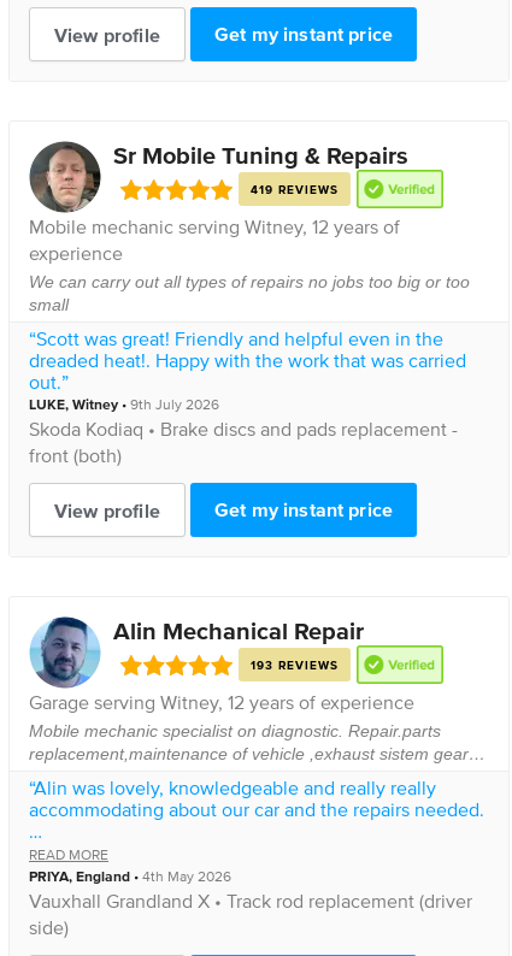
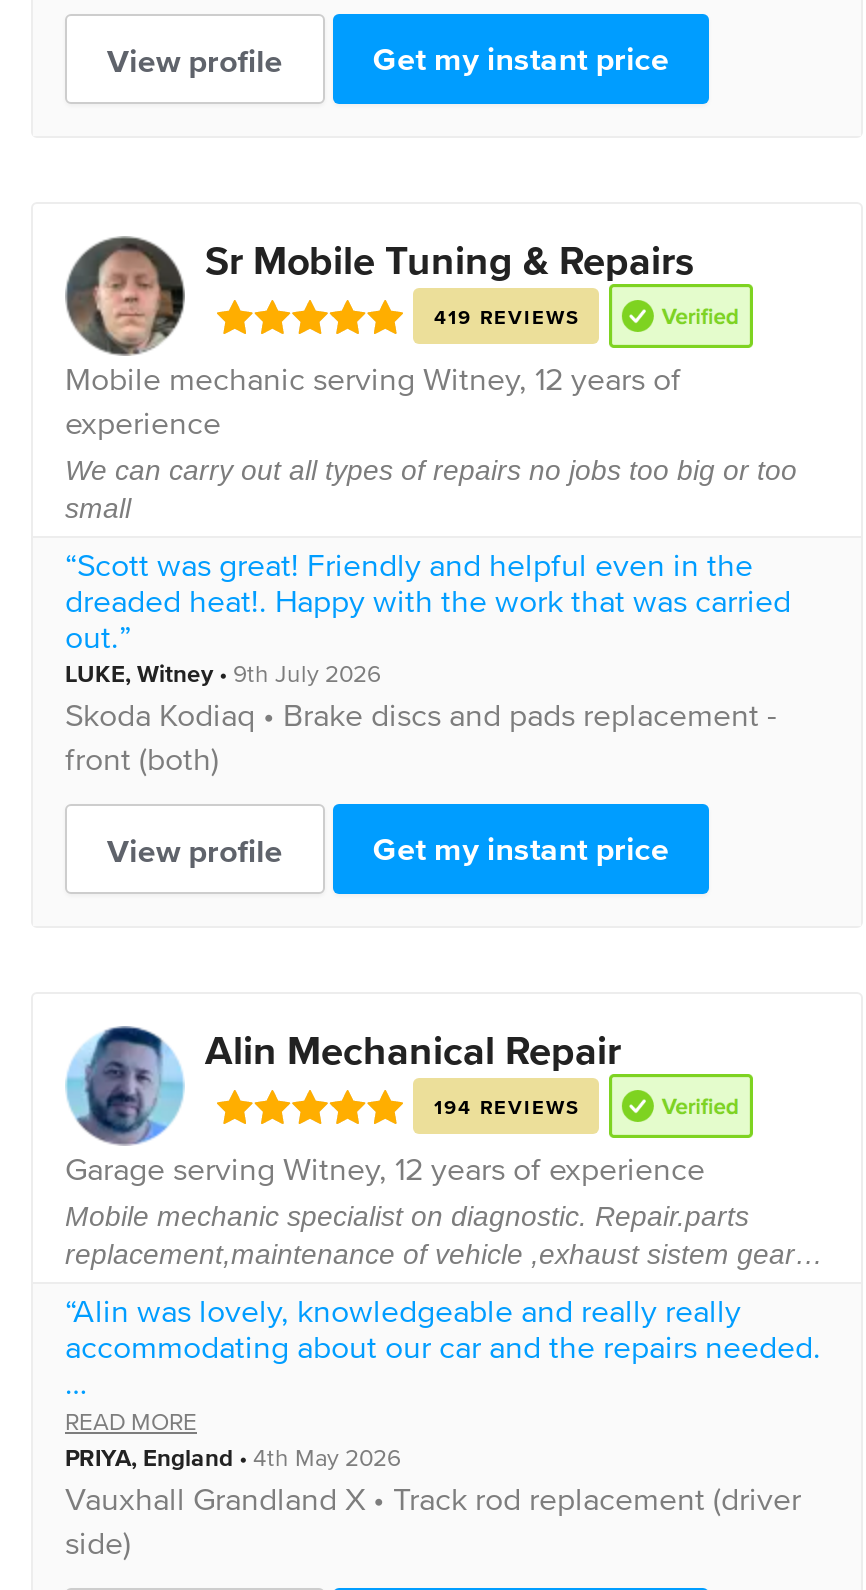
- 193 REVIEWS
+ 194 REVIEWS
